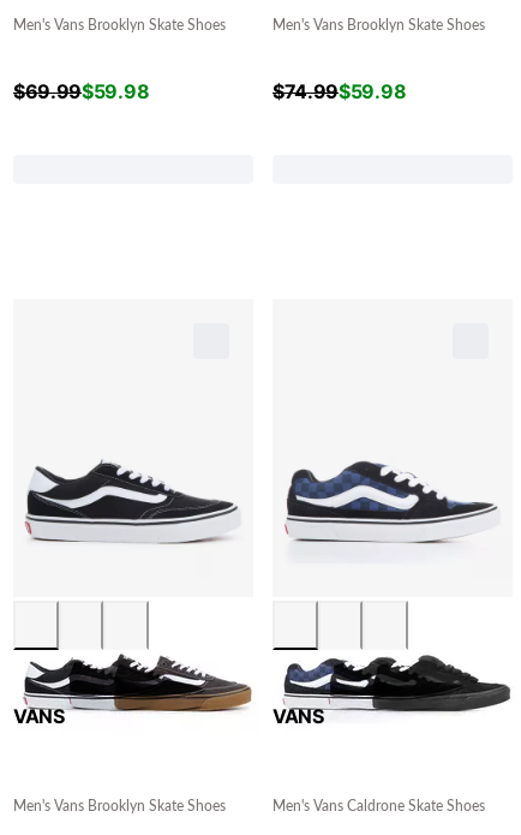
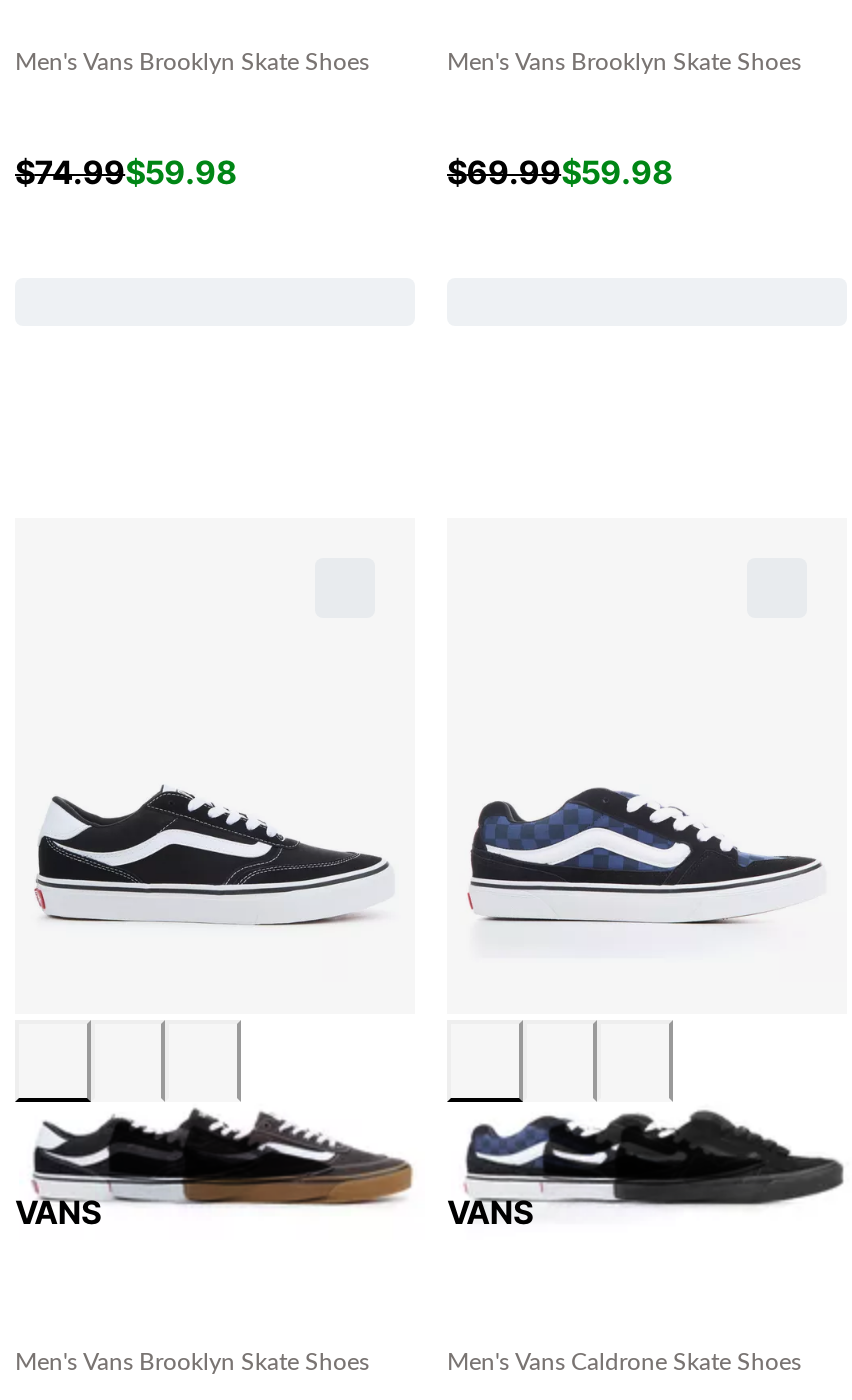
- $69.99$59.98
+ $74.99$59.98

- $74.99$59.98
+ $69.99$59.98
